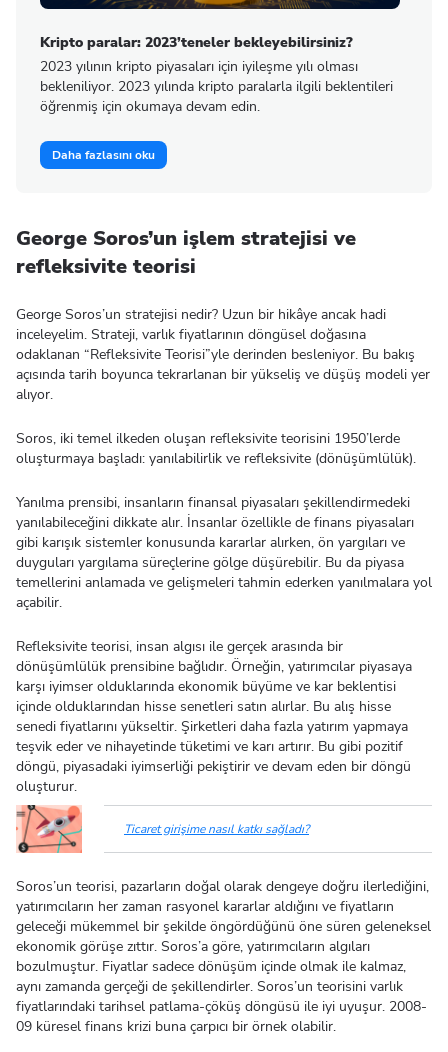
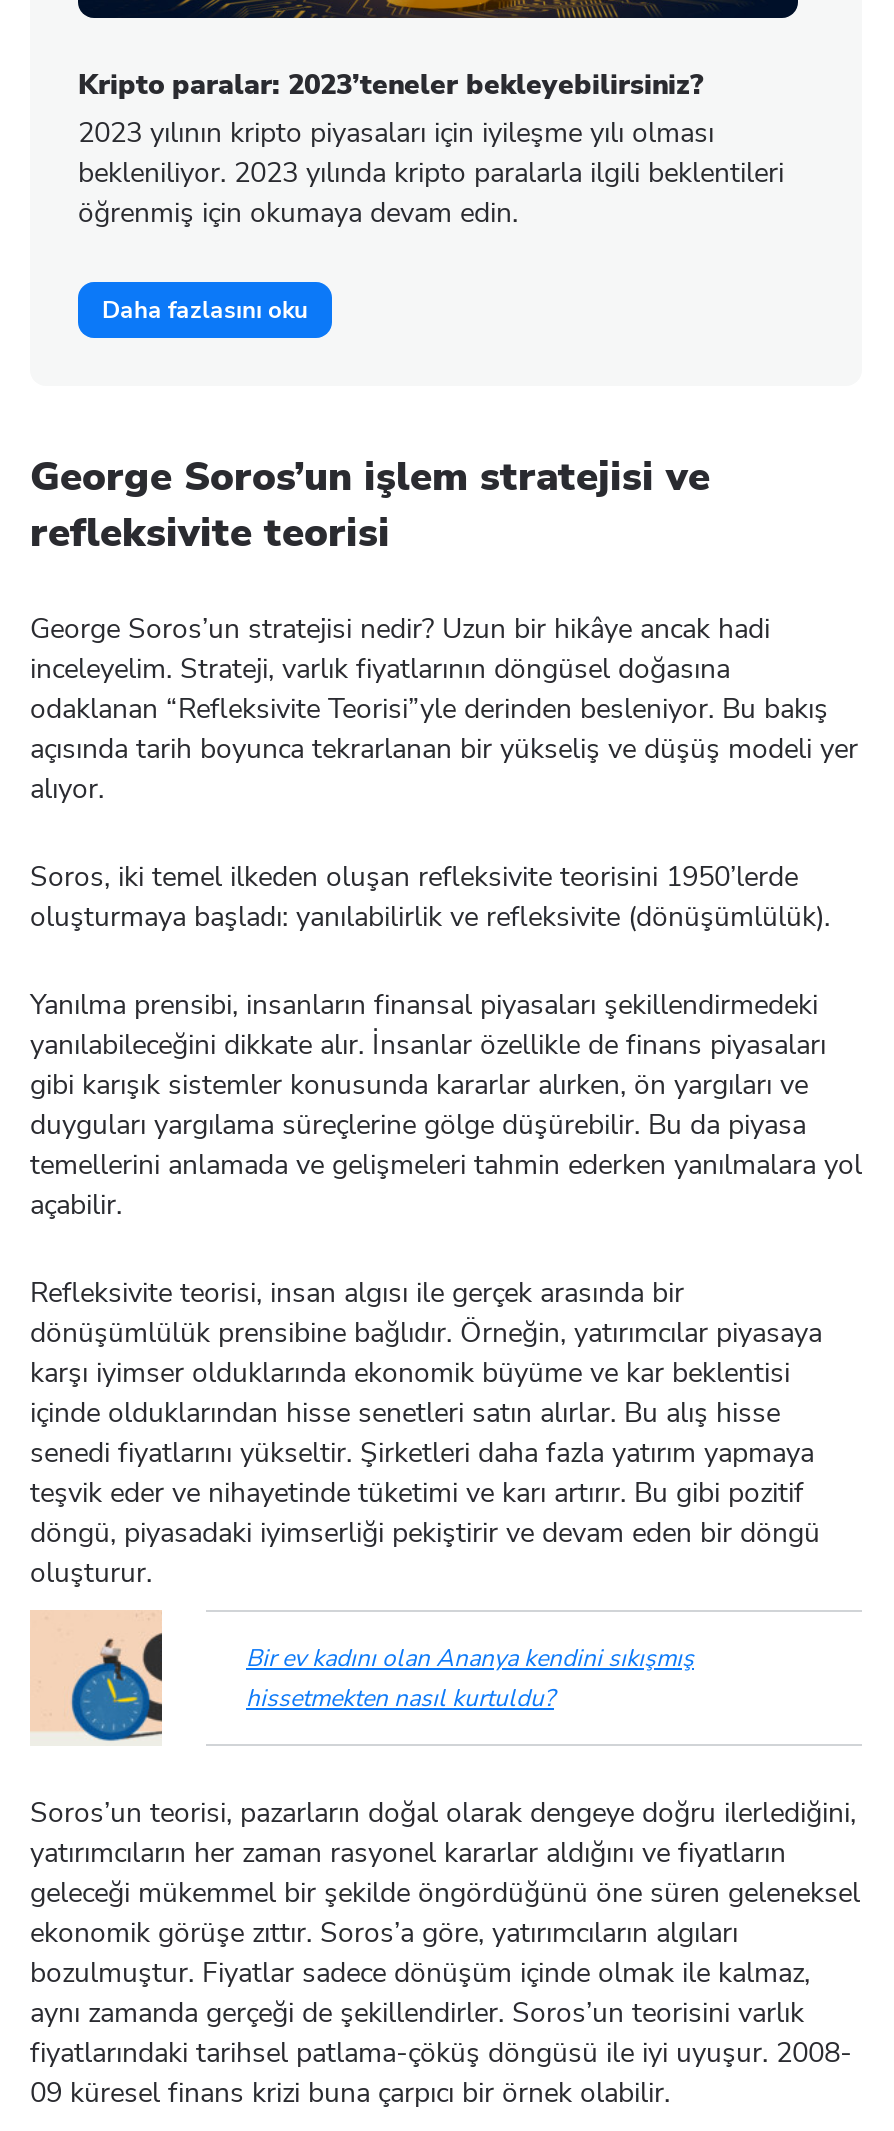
- [image]
+ [image]

- Ticaret girişime nasıl katkı sağladı?
+ Bir ev kadını olan Ananya kendini sıkışmış
+ hissetmekten nasıl kurtuldu?
